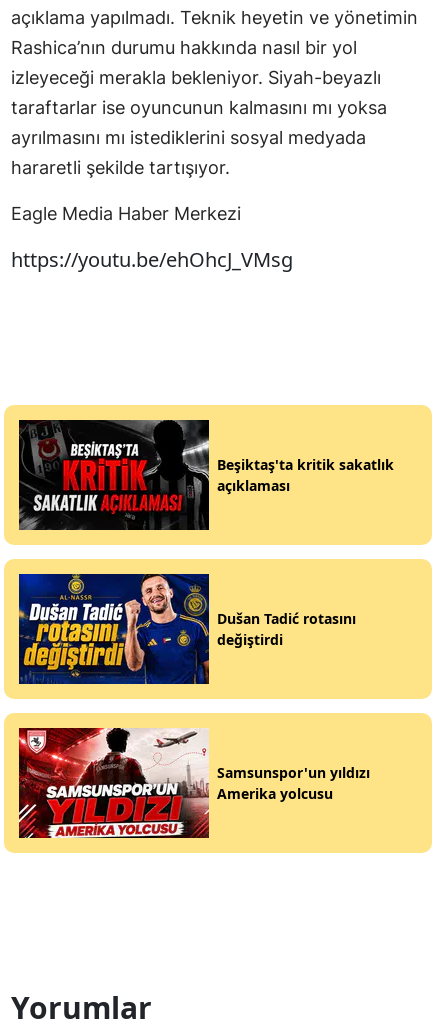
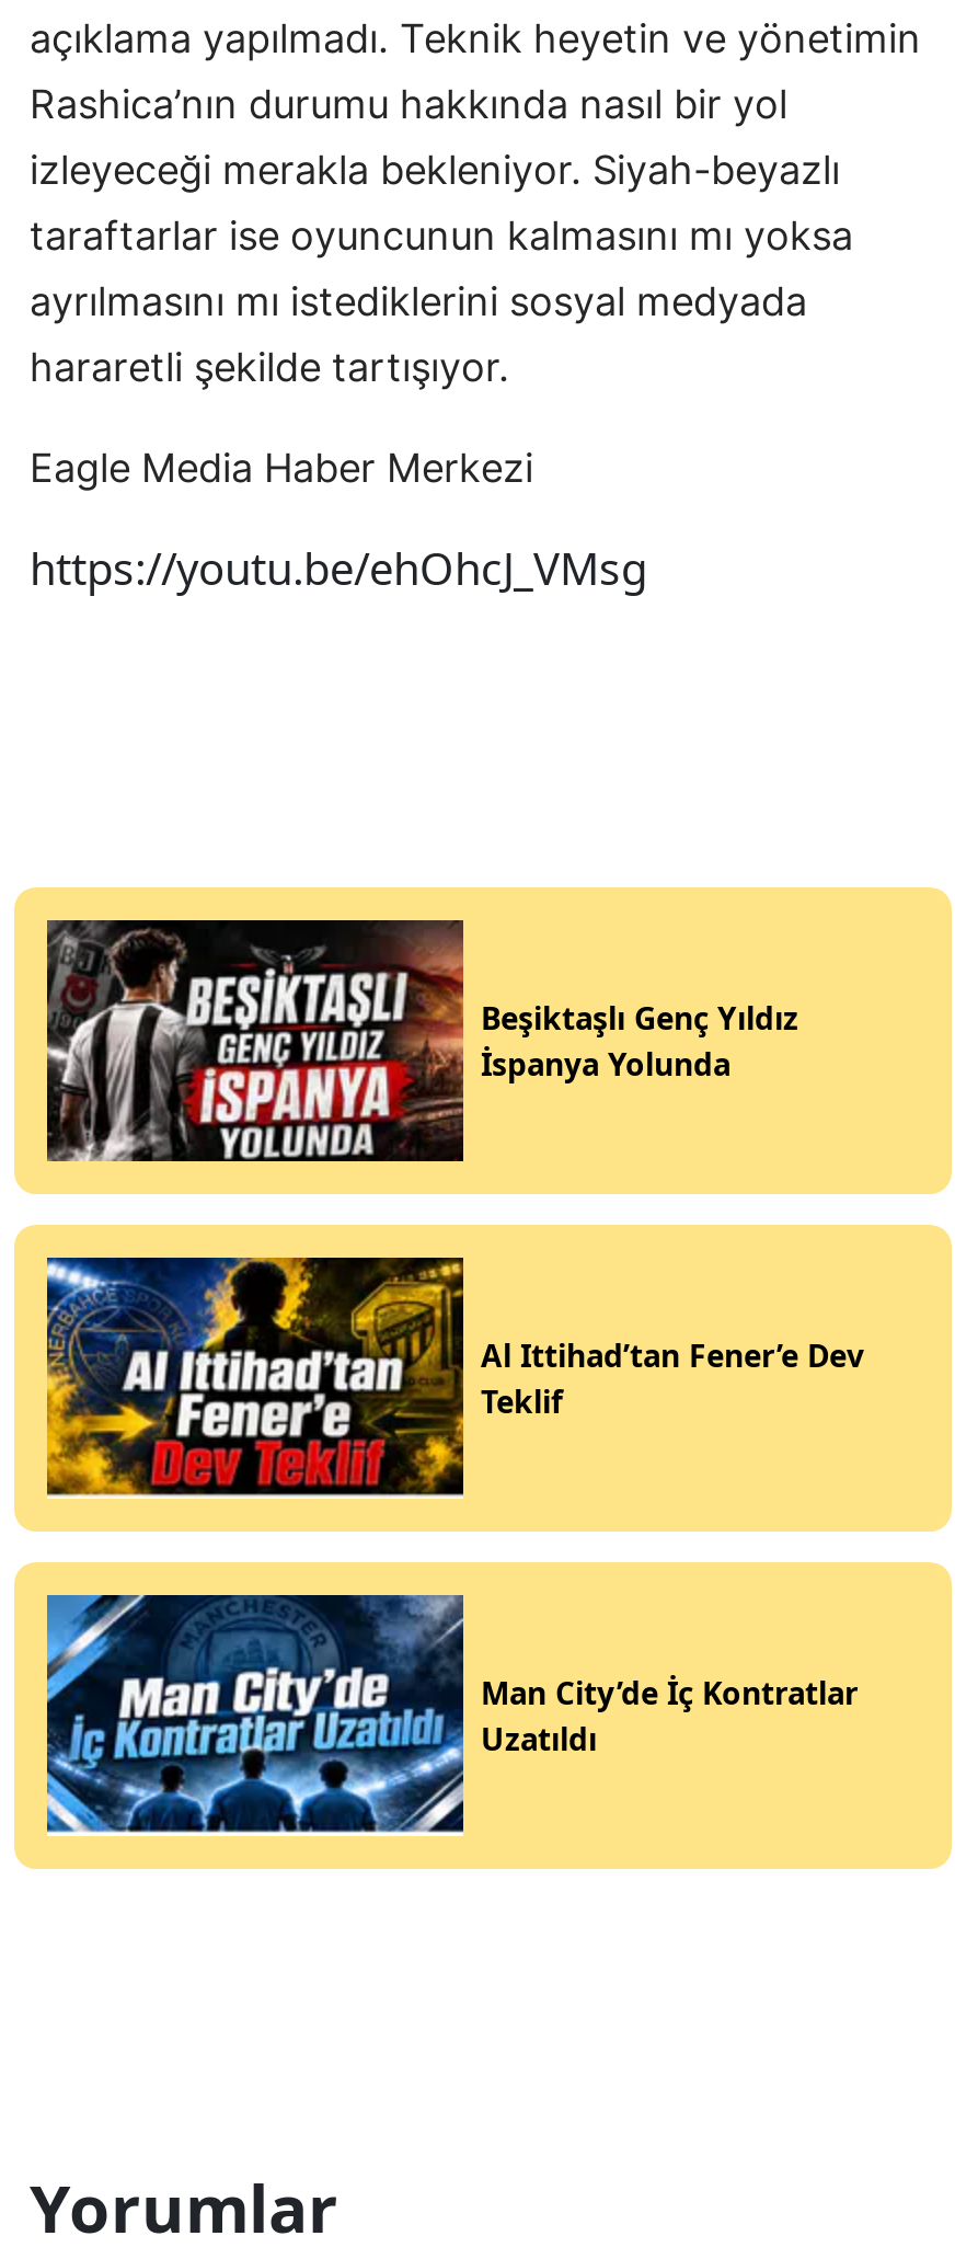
- [image]
- Beşiktaş'ta kritik sakatlık
- açıklaması
+ [image]
+ Beşiktaşlı Genç Yıldız
+ İspanya Yolunda

- [image]
- Dušan Tadić rotasını
- değiştirdi
+ [image]
+ Al Ittihad’tan Fener’e Dev
+ Teklif

- [image]
- Samsunspor'un yıldızı
- Amerika yolcusu
+ [image]
+ Man City’de İç Kontratlar
+ Uzatıldı
